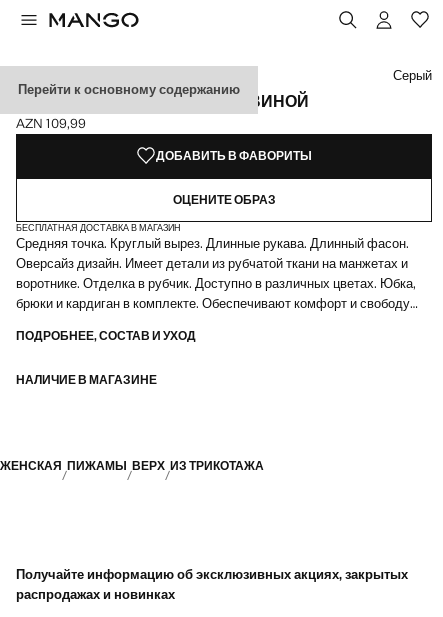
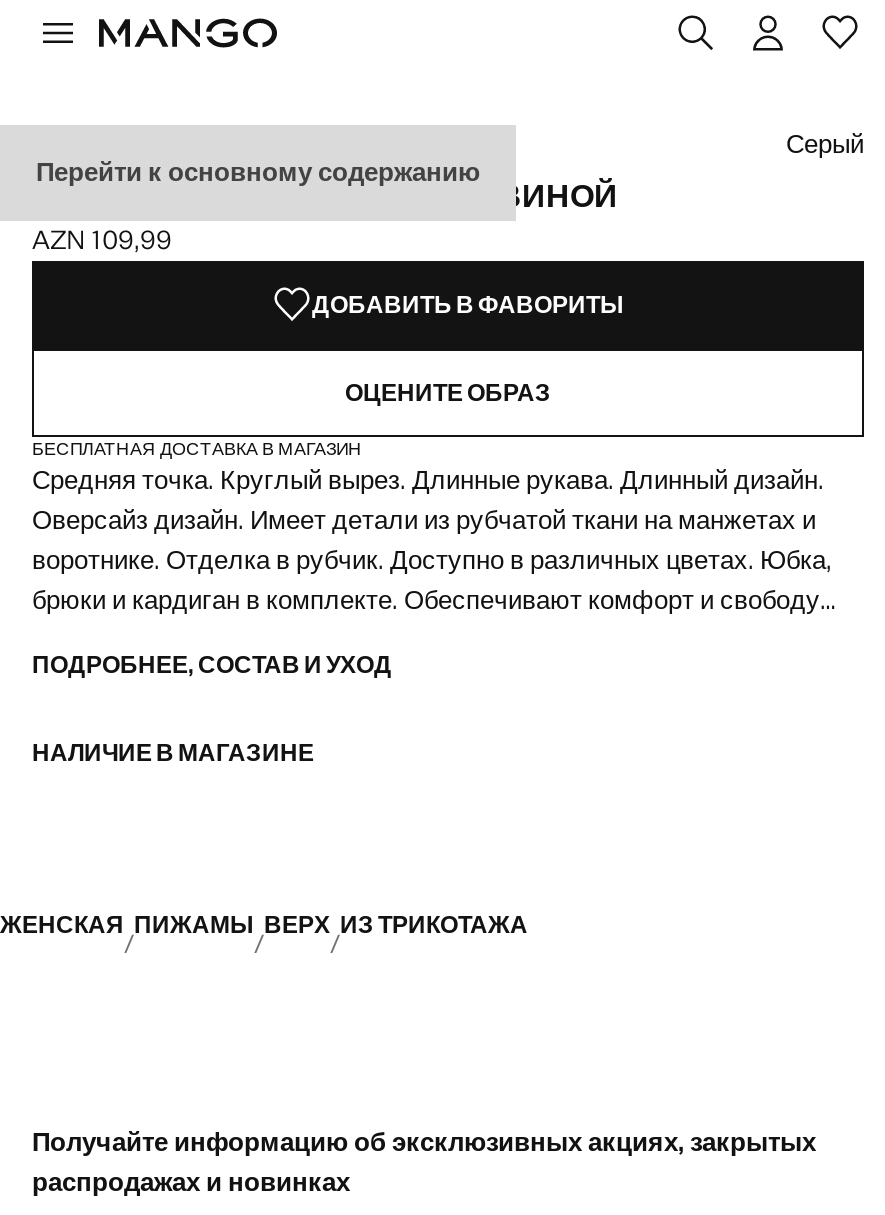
- Средняя точка. Круглый вырез. Длинные рукава. Длинный фасон.
+ Средняя точка. Круглый вырез. Длинные рукава. Длинный дизайн.
